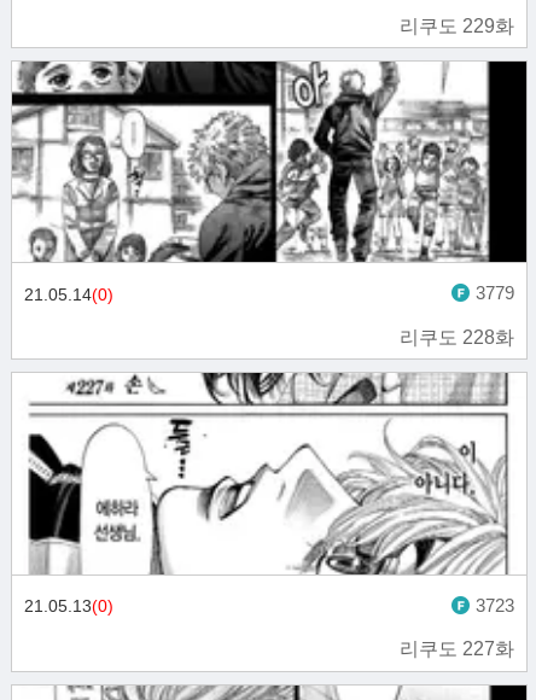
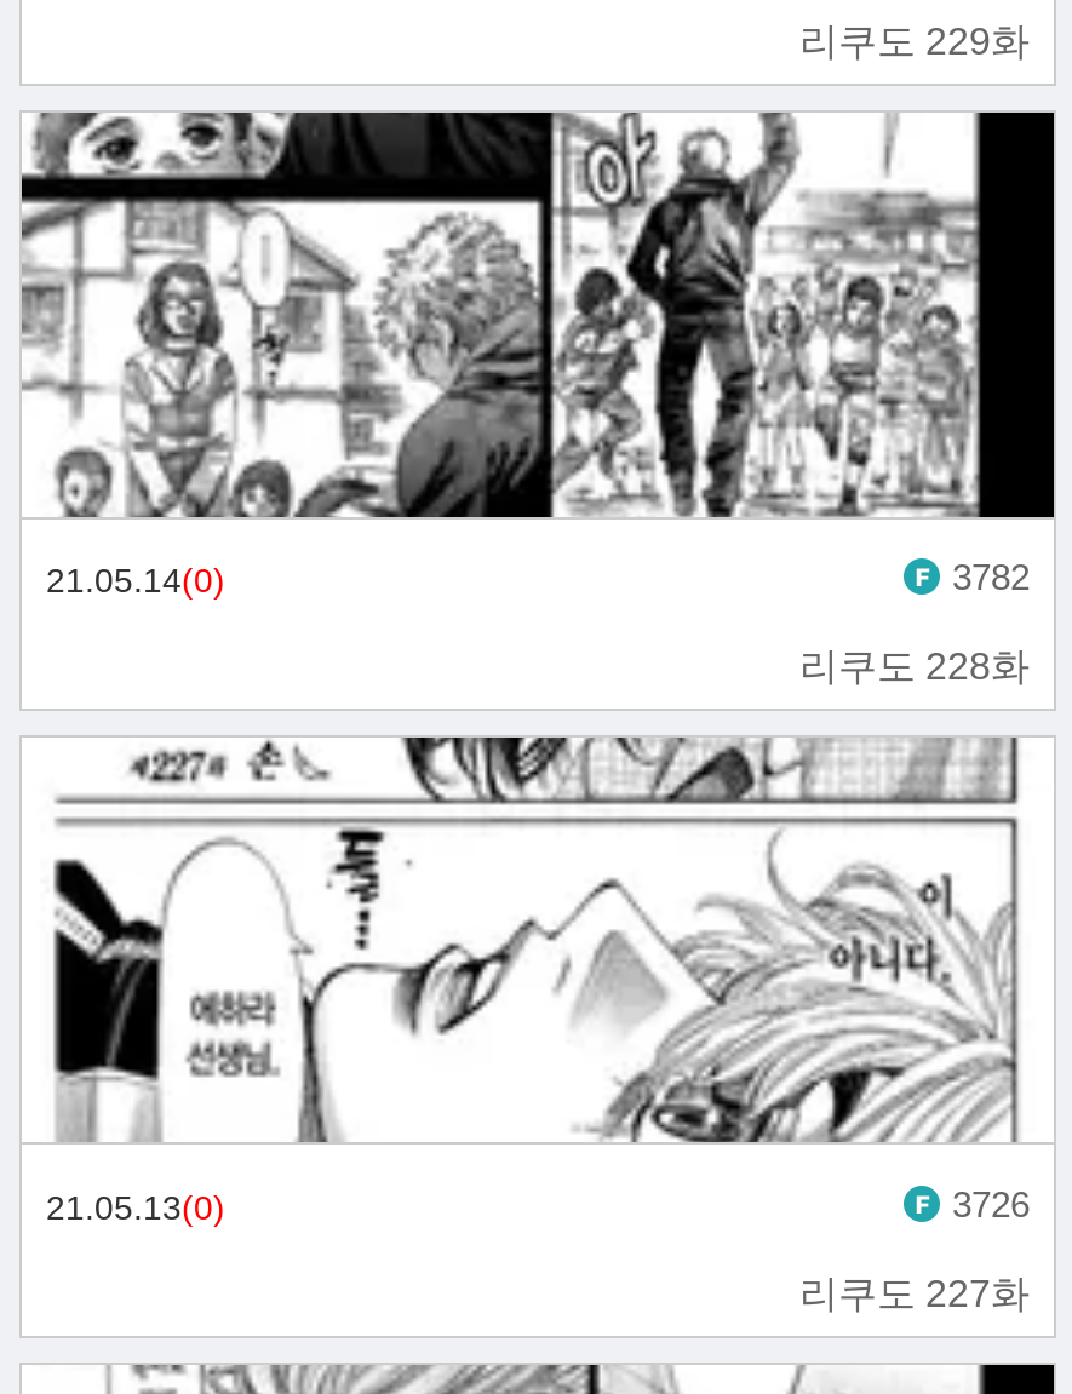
- 3779
+ 3782

- 3723
+ 3726
